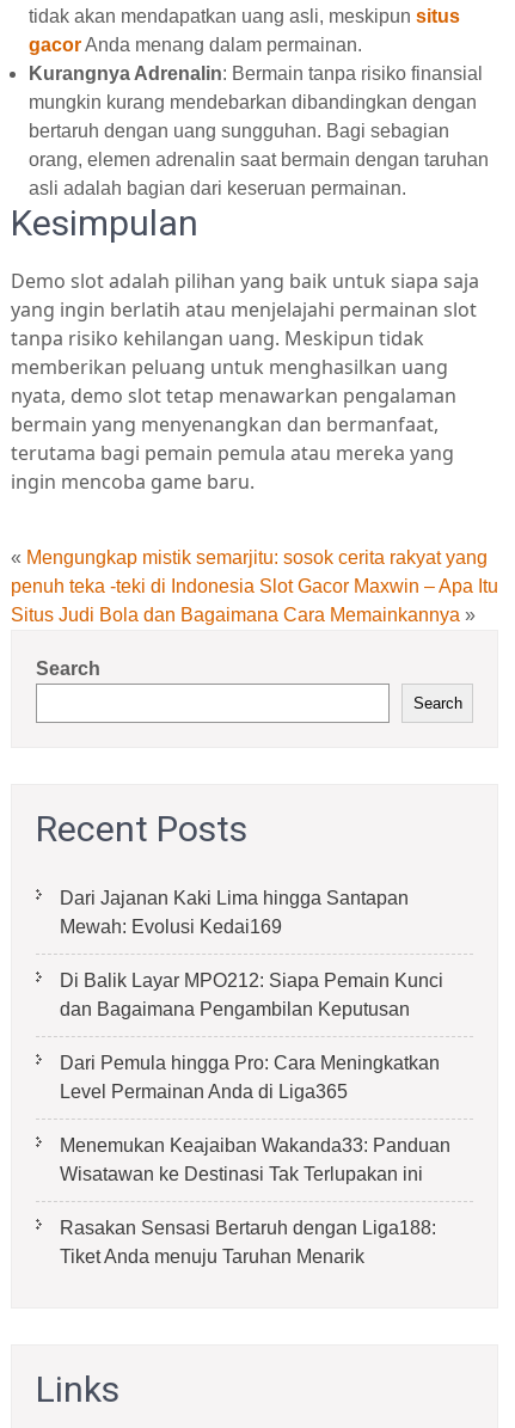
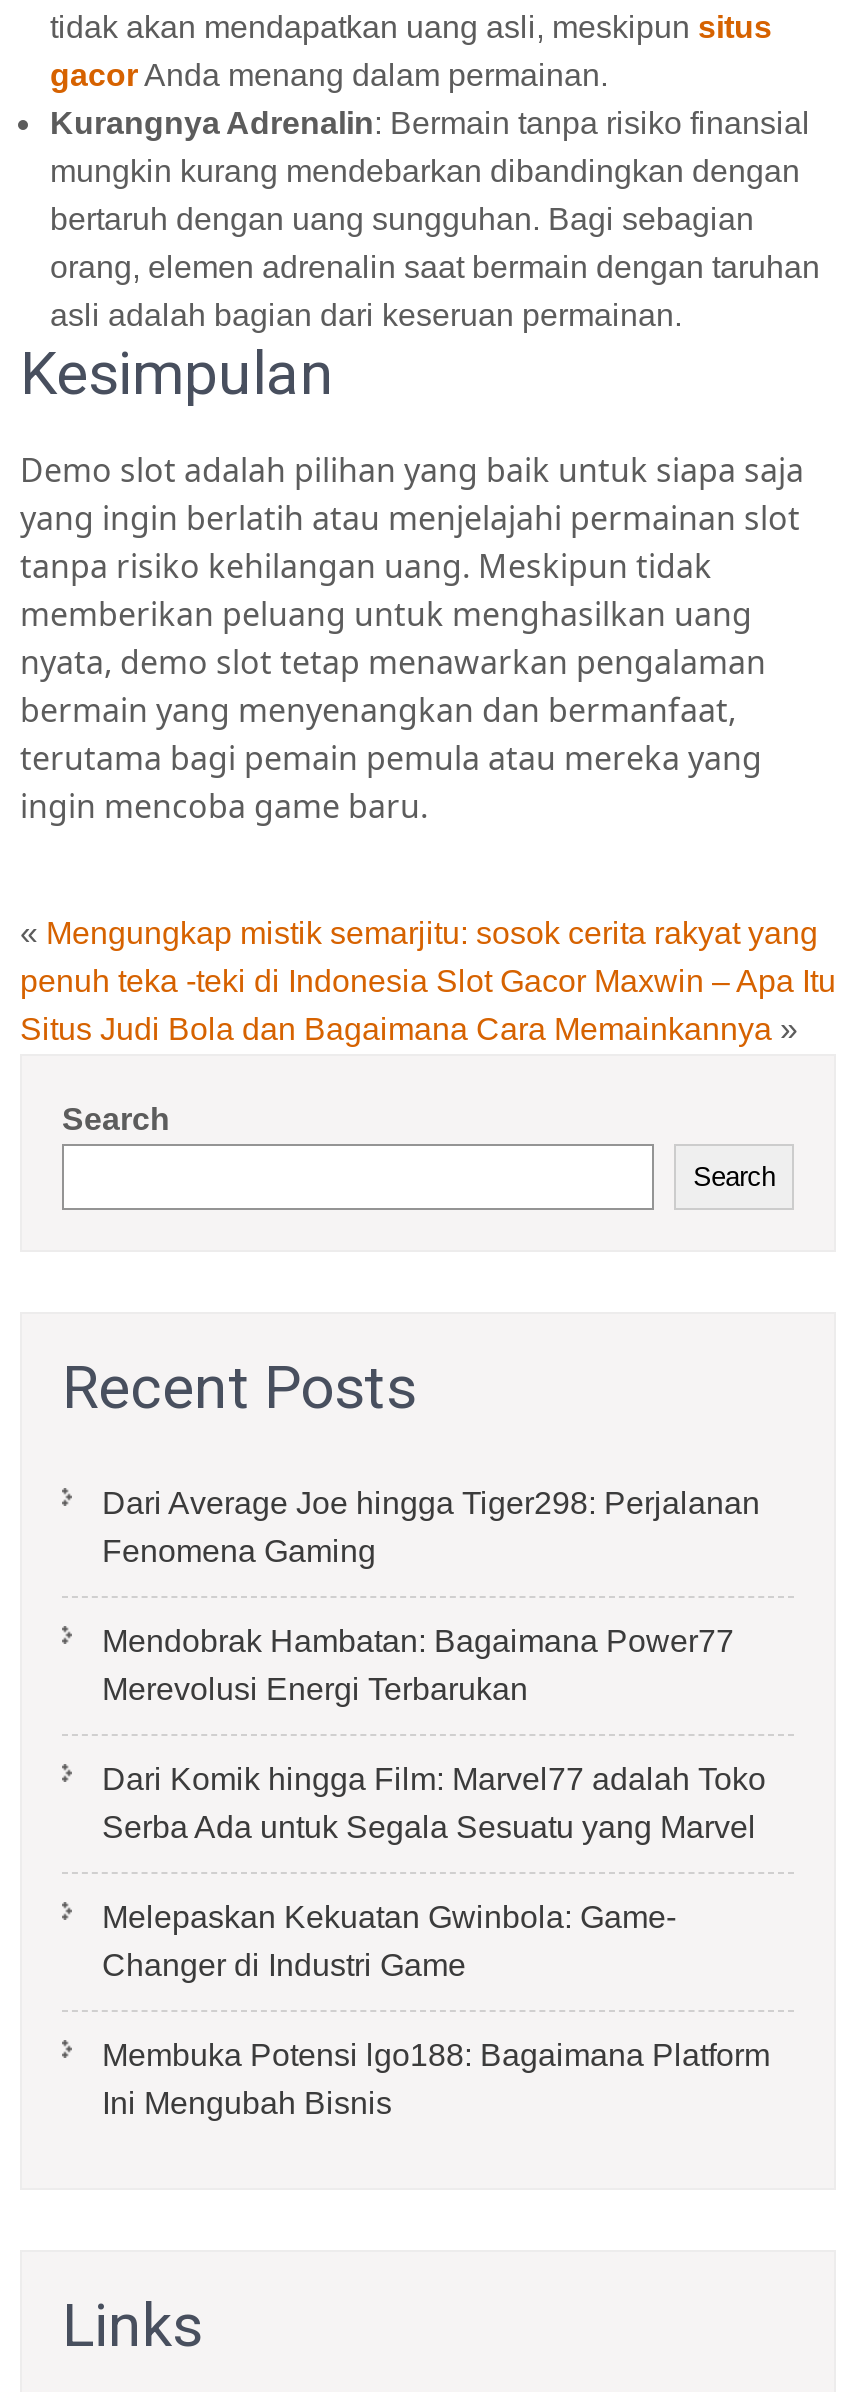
- Dari Jajanan Kaki Lima hingga Santapan
- Mewah: Evolusi Kedai169
+ Dari Average Joe hingga Tiger298: Perjalanan
+ Fenomena Gaming

- Di Balik Layar MPO212: Siapa Pemain Kunci
- dan Bagaimana Pengambilan Keputusan
+ Mendobrak Hambatan: Bagaimana Power77
+ Merevolusi Energi Terbarukan

- Dari Pemula hingga Pro: Cara Meningkatkan
- Level Permainan Anda di Liga365
+ Dari Komik hingga Film: Marvel77 adalah Toko
+ Serba Ada untuk Segala Sesuatu yang Marvel

- Menemukan Keajaiban Wakanda33: Panduan
- Wisatawan ke Destinasi Tak Terlupakan ini
+ Melepaskan Kekuatan Gwinbola: Game-
+ Changer di Industri Game

- Rasakan Sensasi Bertaruh dengan Liga188:
- Tiket Anda menuju Taruhan Menarik
+ Membuka Potensi lgo188: Bagaimana Platform
+ Ini Mengubah Bisnis
